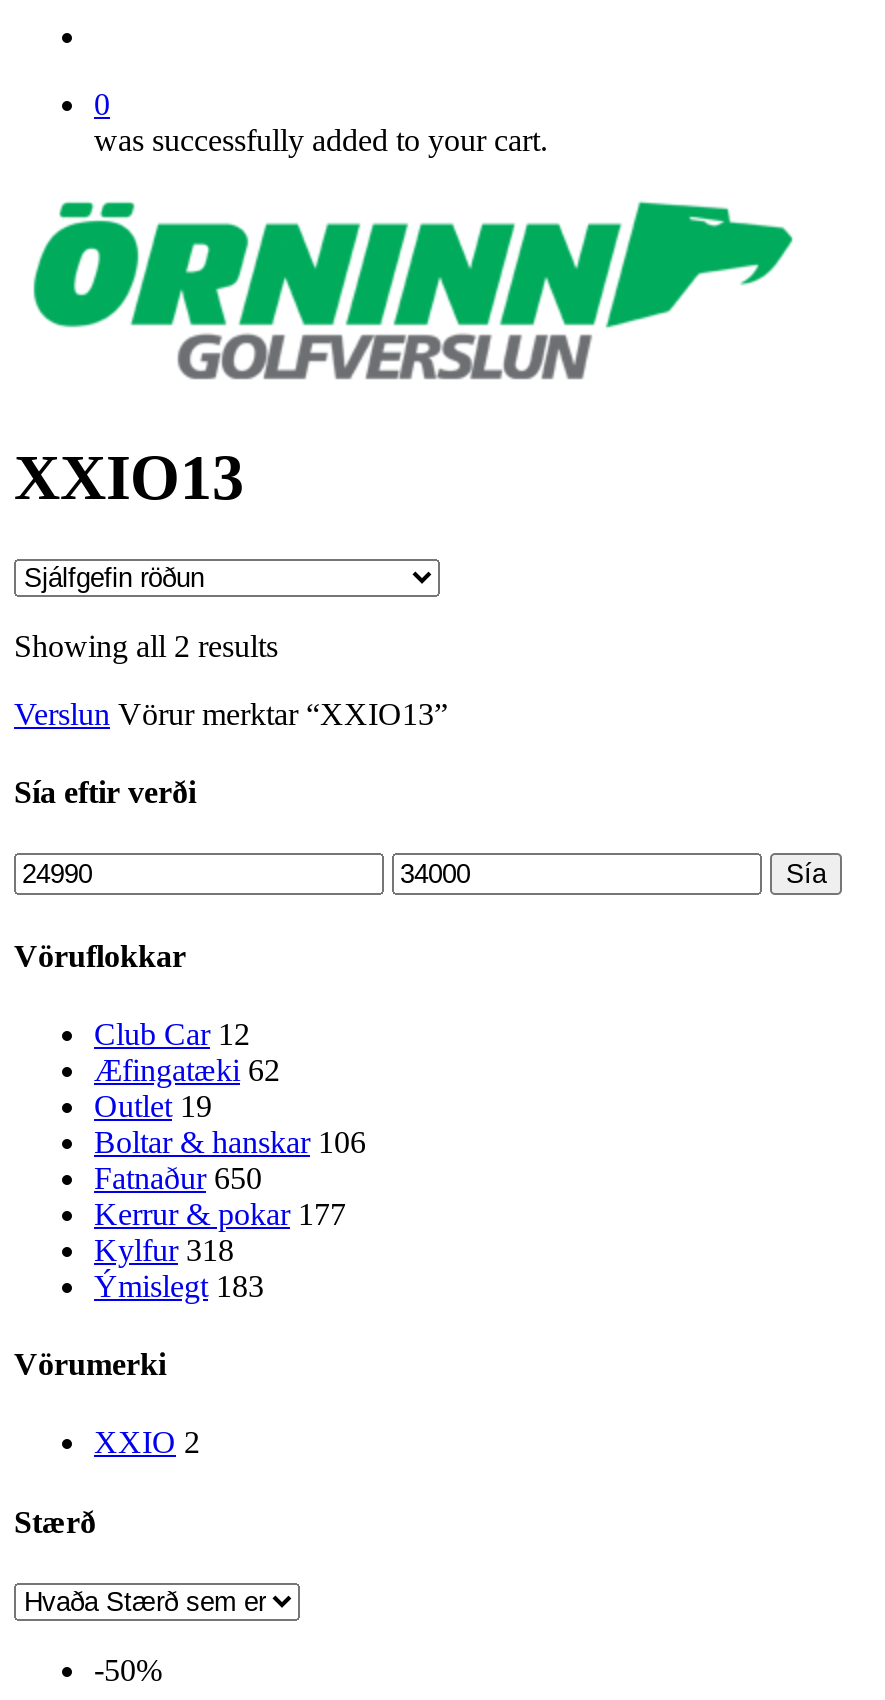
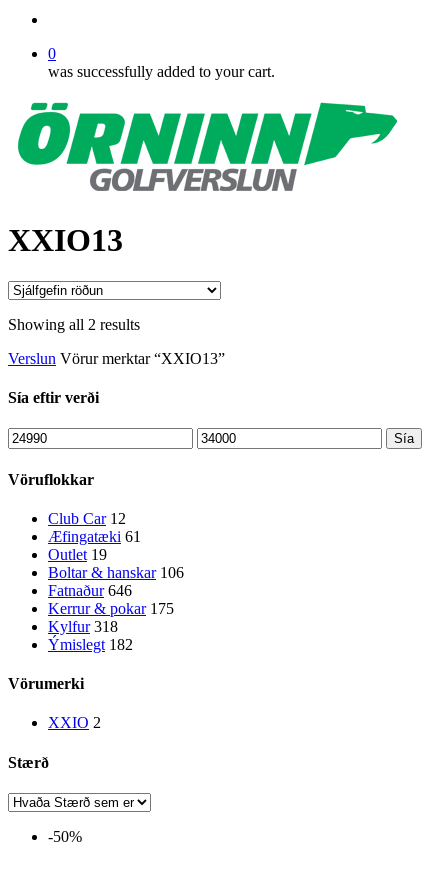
- Æfingatæki 62
+ Æfingatæki 61

- Fatnaður 650
+ Fatnaður 646

- Kerrur & pokar 177
+ Kerrur & pokar 175

- Ýmislegt 183
+ Ýmislegt 182
